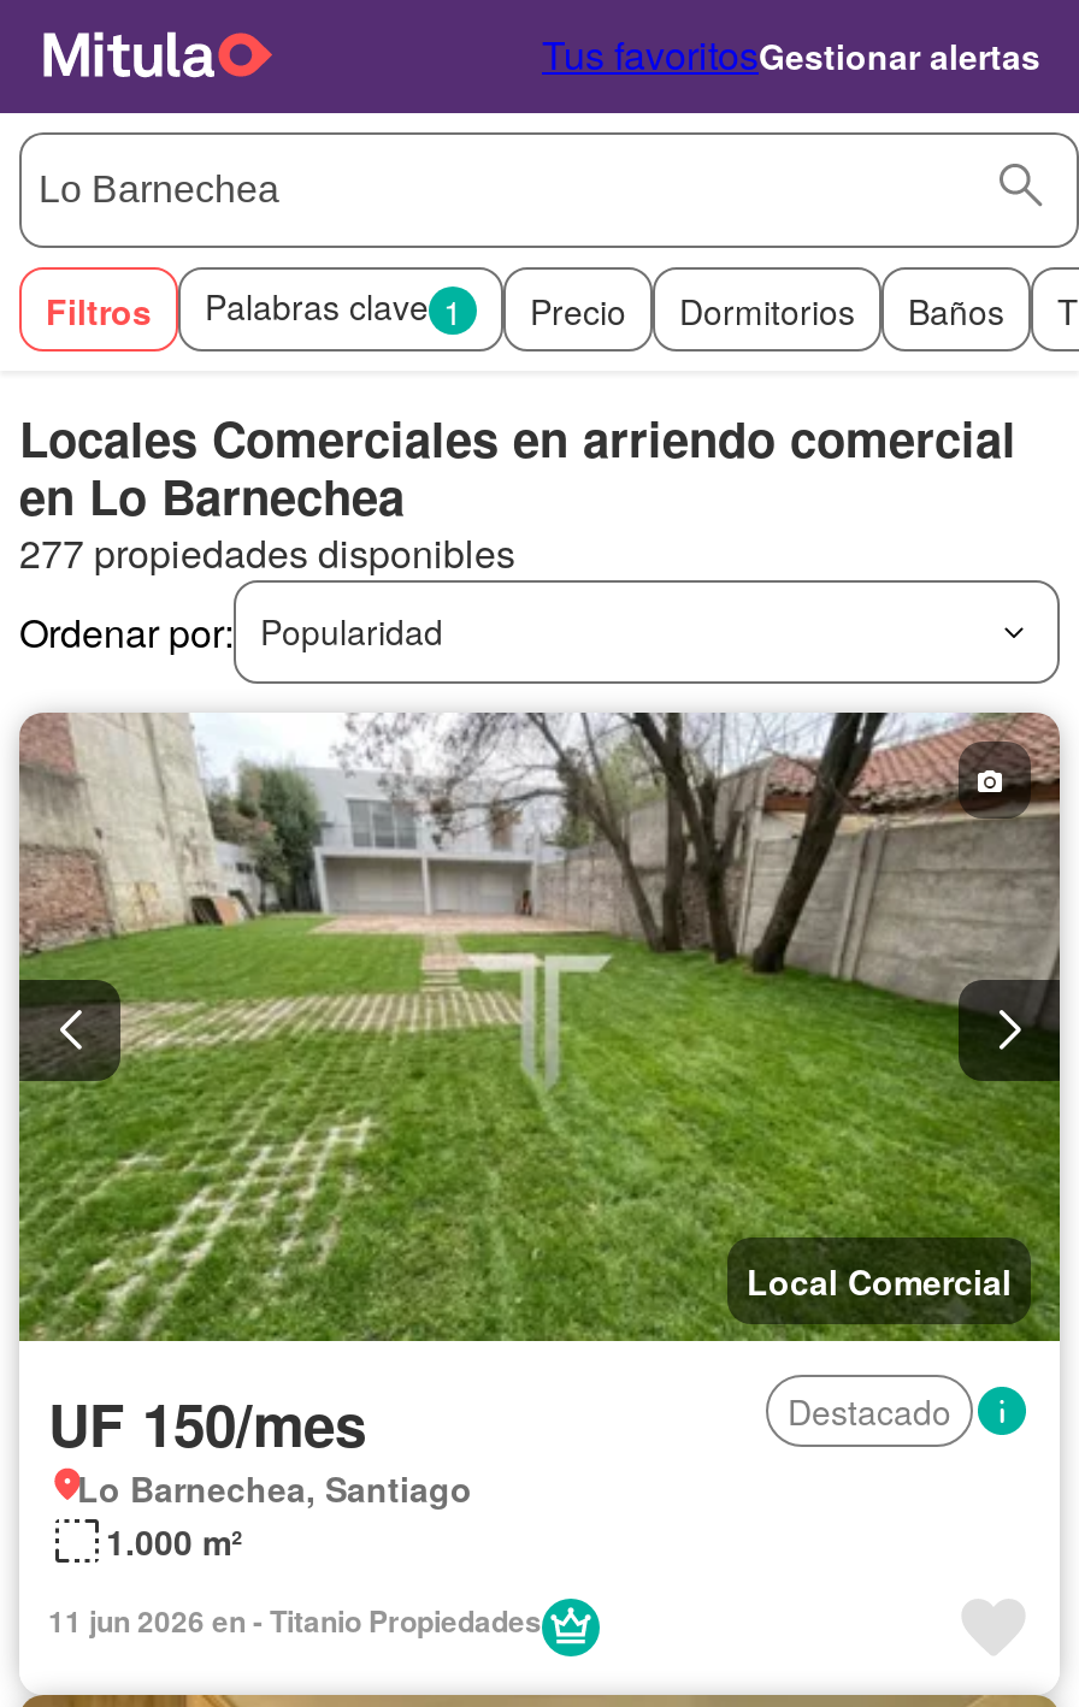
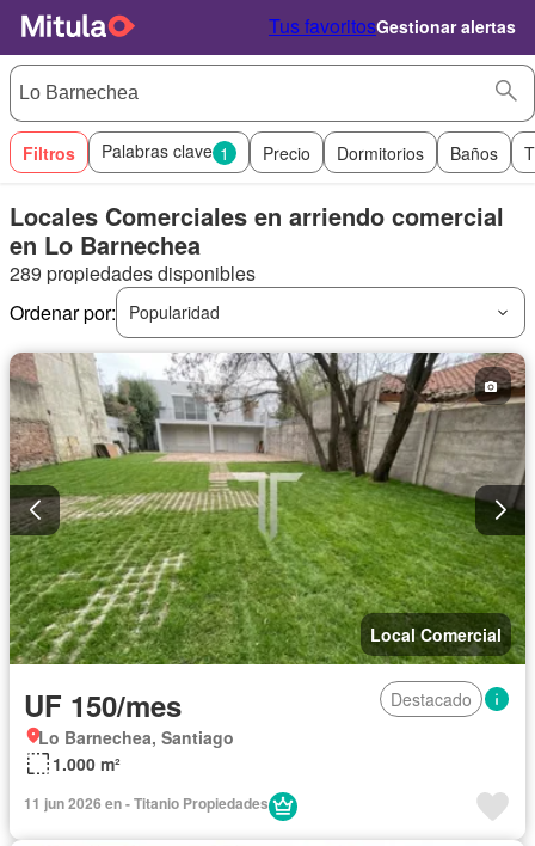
- 277 propiedades disponibles
+ 289 propiedades disponibles
